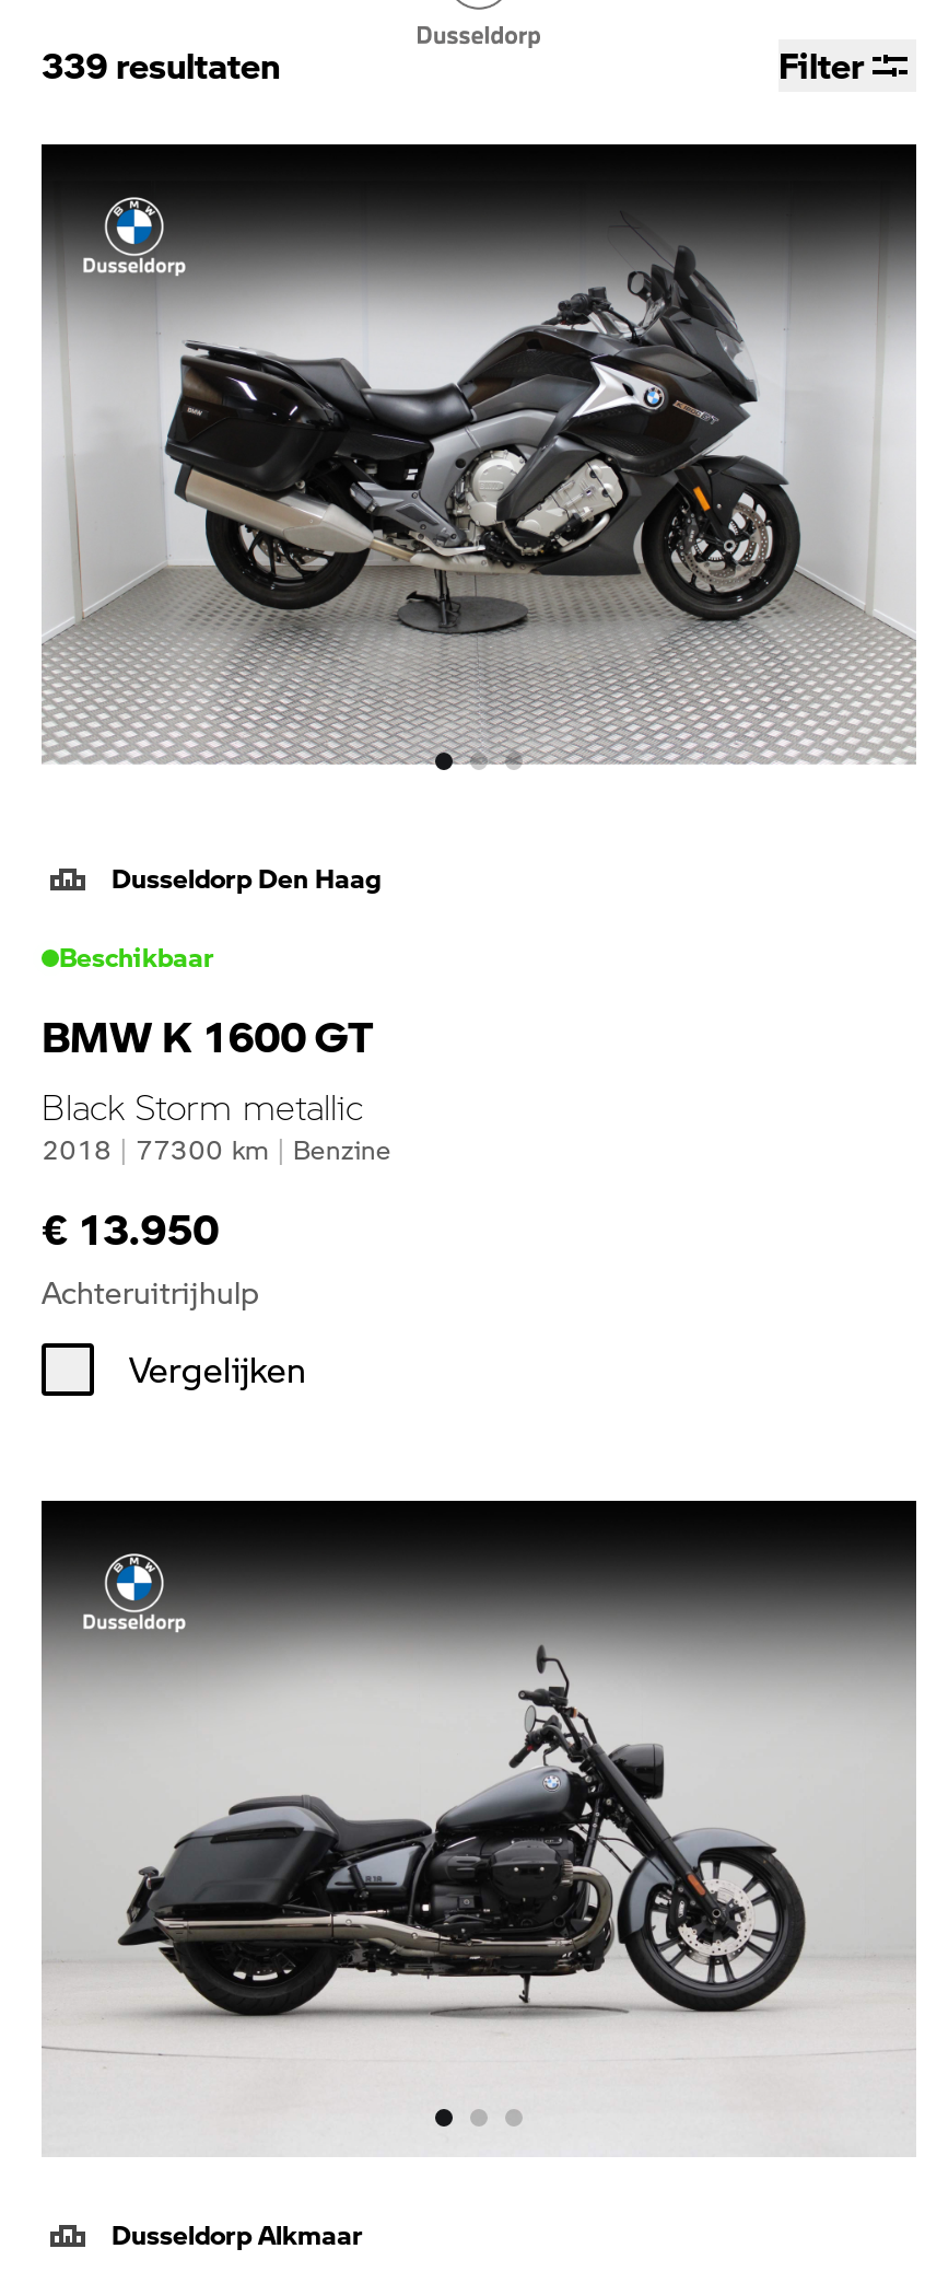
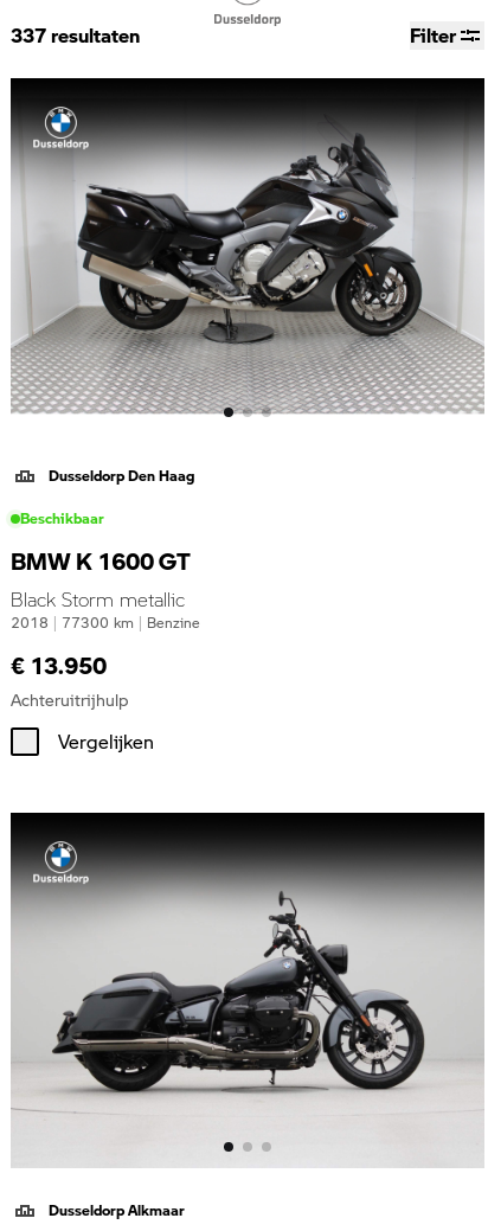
- 339 resultaten
+ 337 resultaten
